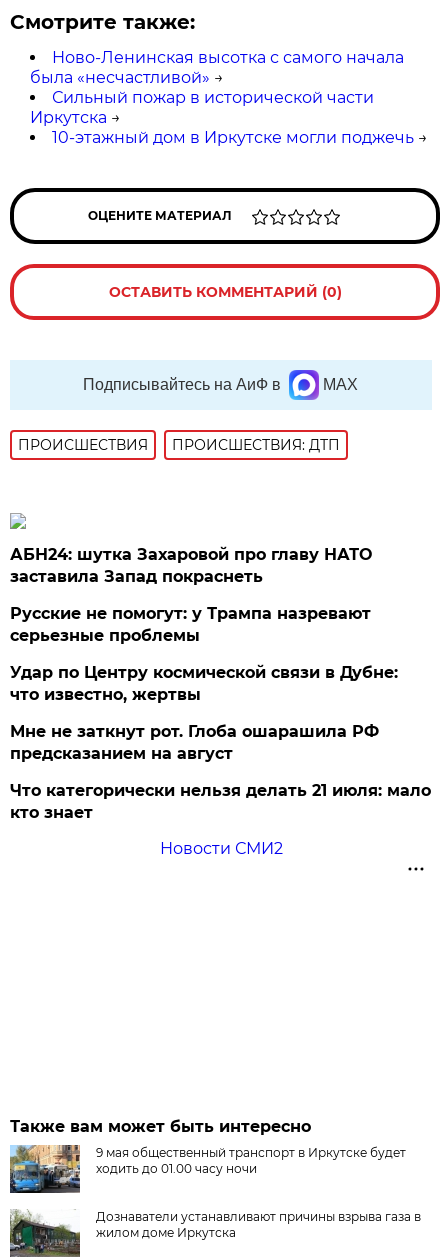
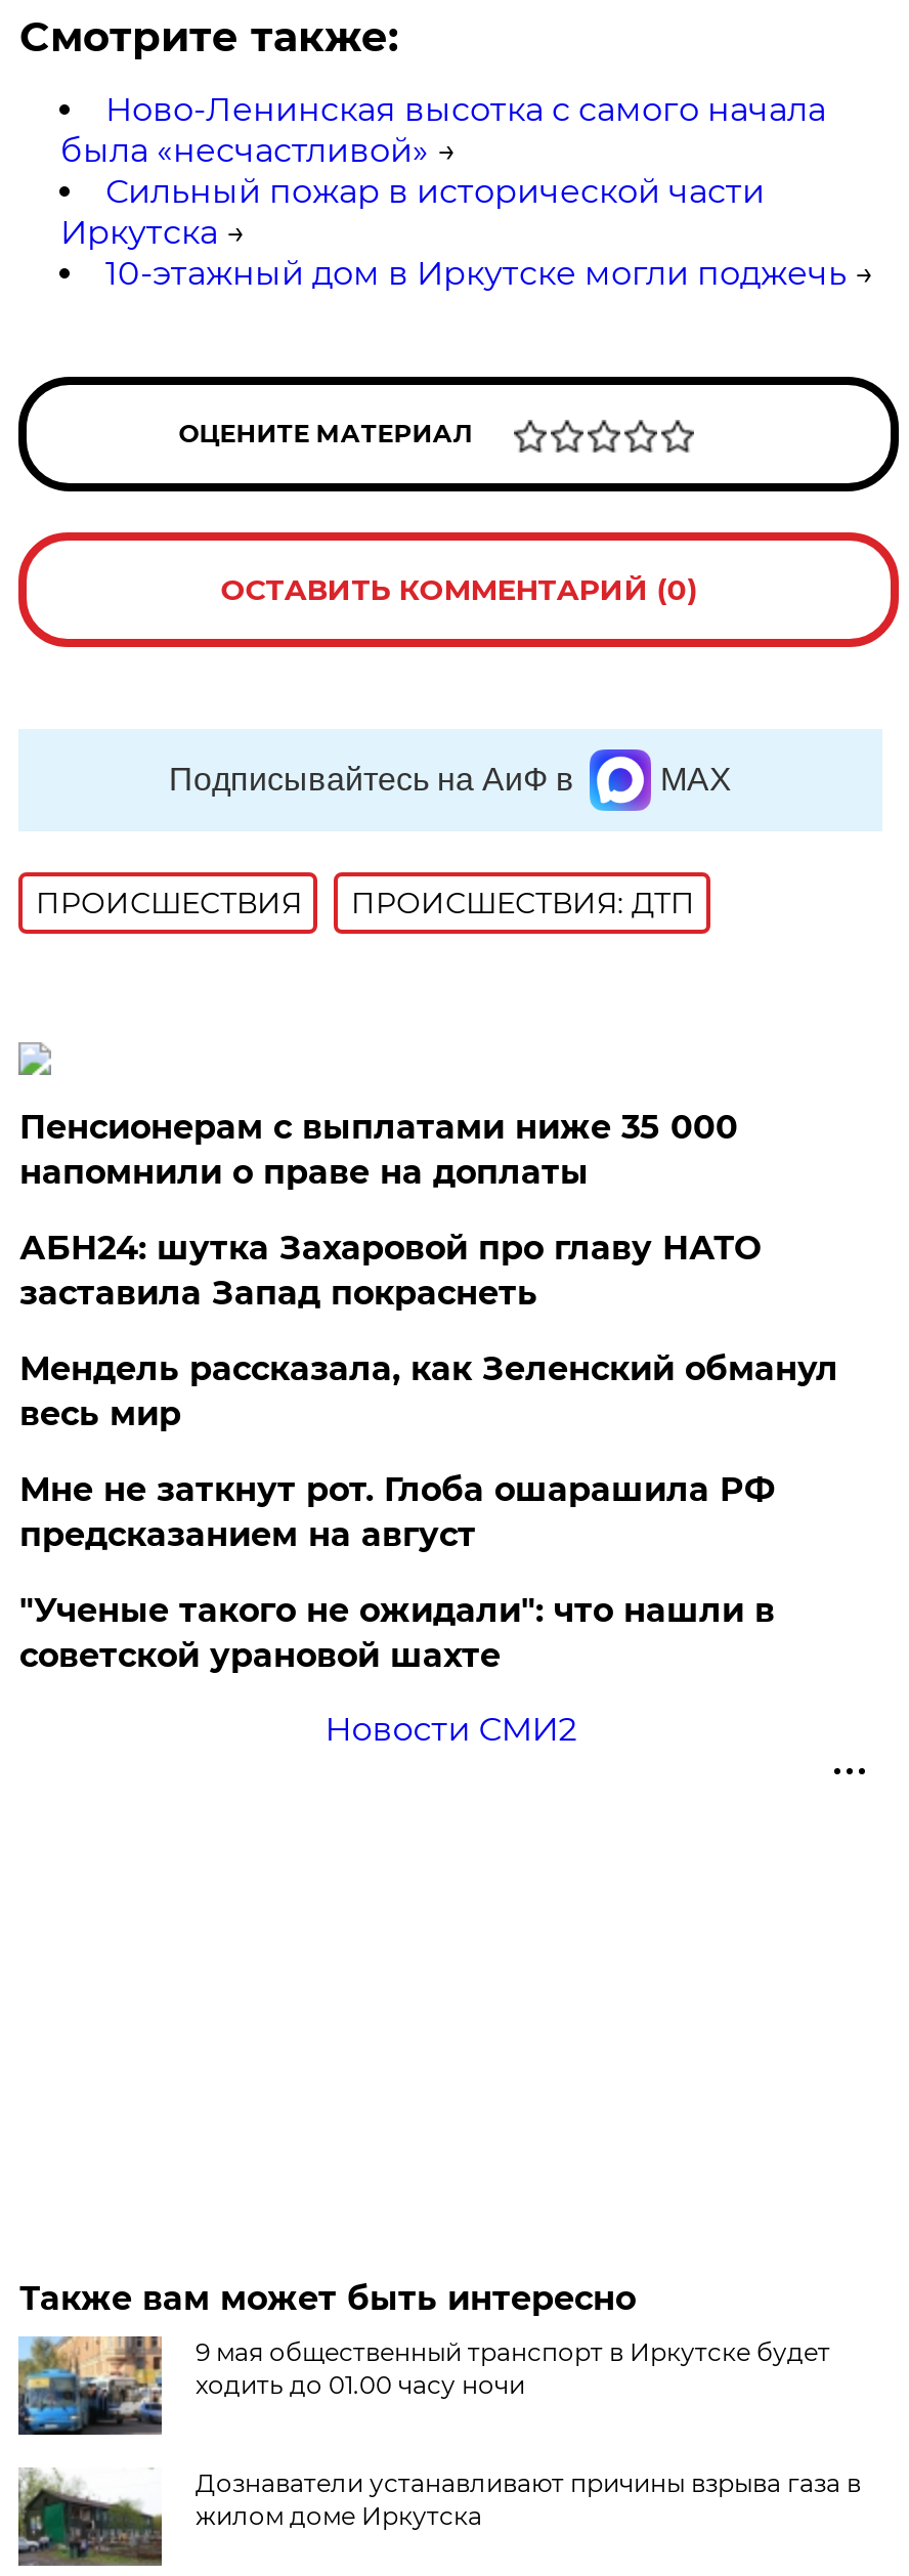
+ Пенсионерам с выплатами ниже 35 000
+ напомнили о праве на доплаты

moved down: АБН24: шутка Захаровой про главу НАТО | заставила Запад покраснеть

- Русские не помогут: у Трампа назревают
- серьезные проблемы
- Удар по Центру космической связи в Дубне:
- что известно, жертвы
+ Мендель рассказала, как Зеленский обманул
+ весь мир

- Что категорически нельзя делать 21 июля: мало
- кто знает
+ "Ученые такого не ожидали": что нашли в
+ советской урановой шахте
